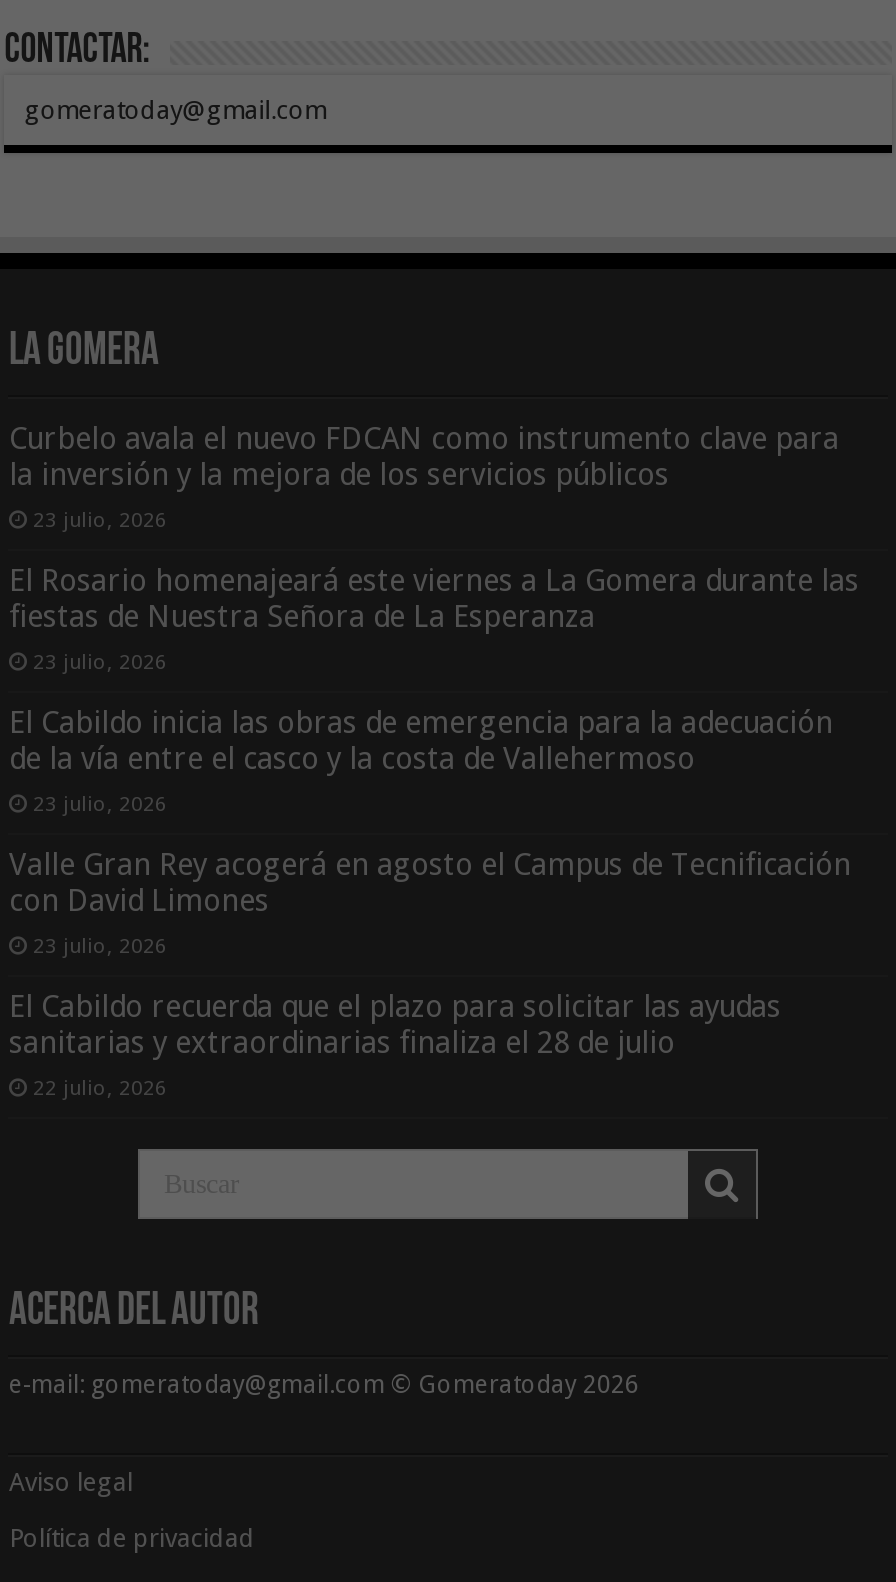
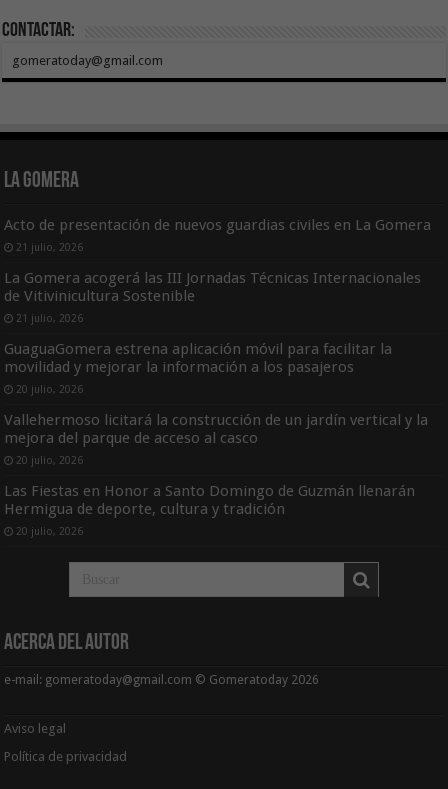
- Curbelo avala el nuevo FDCAN como instrumento clave para
- la inversión y la mejora de los servicios públicos
- 23 julio, 2026
+ Acto de presentación de nuevos guardias civiles en La Gomera
+ 21 julio, 2026

- El Rosario homenajeará este viernes a La Gomera durante las
- fiestas de Nuestra Señora de La Esperanza
- 23 julio, 2026
+ La Gomera acogerá las III Jornadas Técnicas Internacionales
+ de Vitivinicultura Sostenible
+ 21 julio, 2026

- El Cabildo inicia las obras de emergencia para la adecuación
- de la vía entre el casco y la costa de Vallehermoso
- 23 julio, 2026
+ GuaguaGomera estrena aplicación móvil para facilitar la
+ movilidad y mejorar la información a los pasajeros
+ 20 julio, 2026

- Valle Gran Rey acogerá en agosto el Campus de Tecnificación
- con David Limones
- 23 julio, 2026
+ Vallehermoso licitará la construcción de un jardín vertical y la
+ mejora del parque de acceso al casco
+ 20 julio, 2026

- El Cabildo recuerda que el plazo para solicitar las ayudas
- sanitarias y extraordinarias finaliza el 28 de julio
- 22 julio, 2026
+ Las Fiestas en Honor a Santo Domingo de Guzmán llenarán
+ Hermigua de deporte, cultura y tradición
+ 20 julio, 2026
